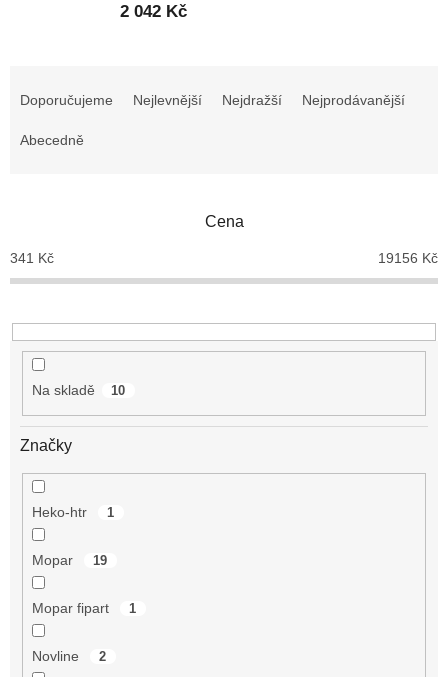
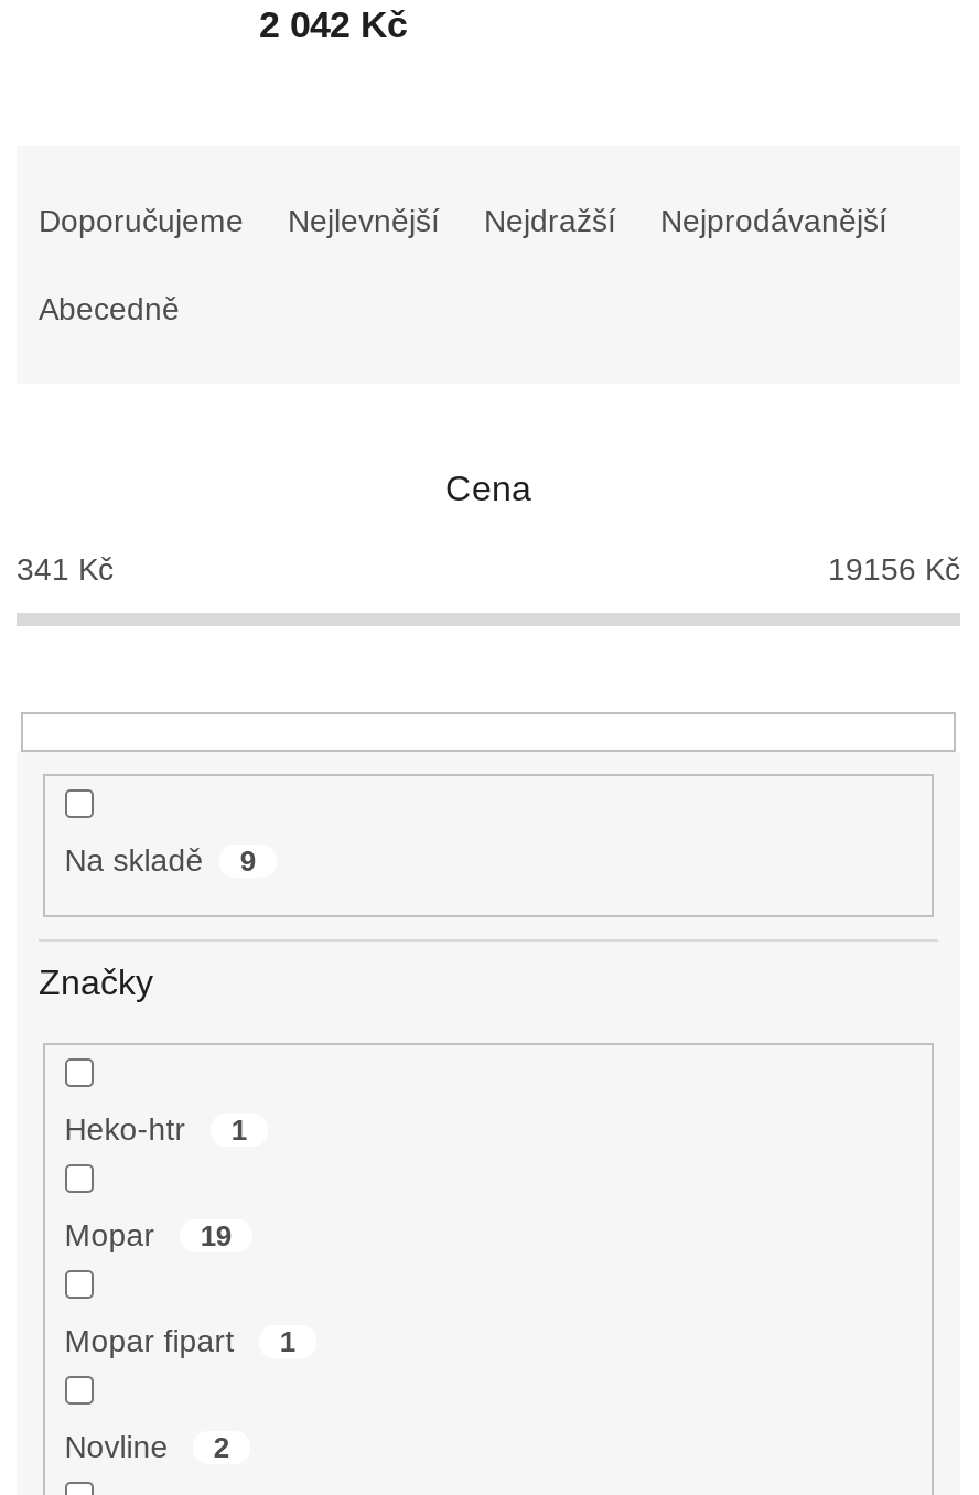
- Na skladě 10
+ Na skladě 9
